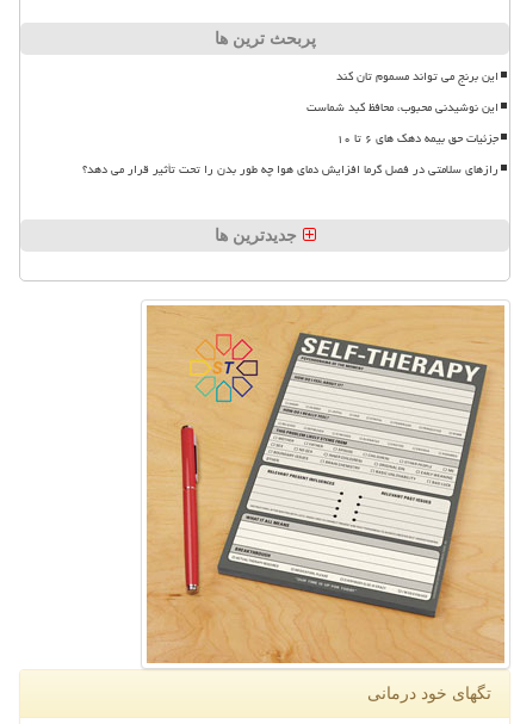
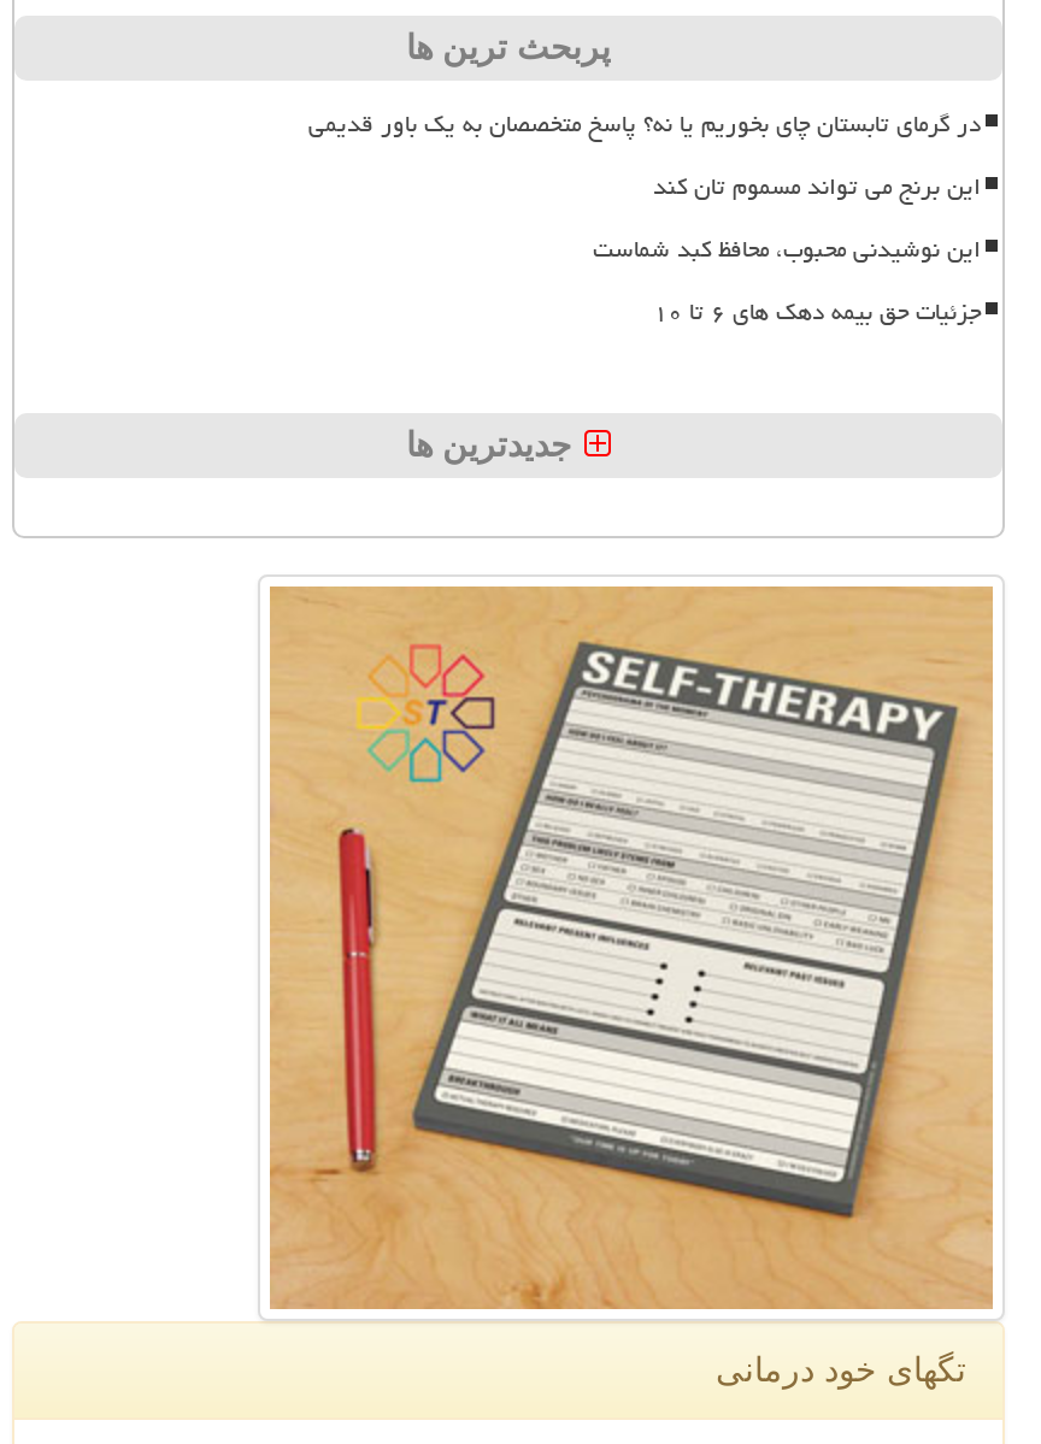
+ در گرمای تابستان چای بخوریم یا نه؟ پاسخ متخصصان به یک باور قدیمی

moved down: این برنج می تواند مسموم تان کند | این نوشیدنی محبوب، محافظ کبد شماست

- رازهای سلامتی در فصل گرما افزایش دمای هوا چه طور بدن را تحت تأثیر قرار می دهد؟
